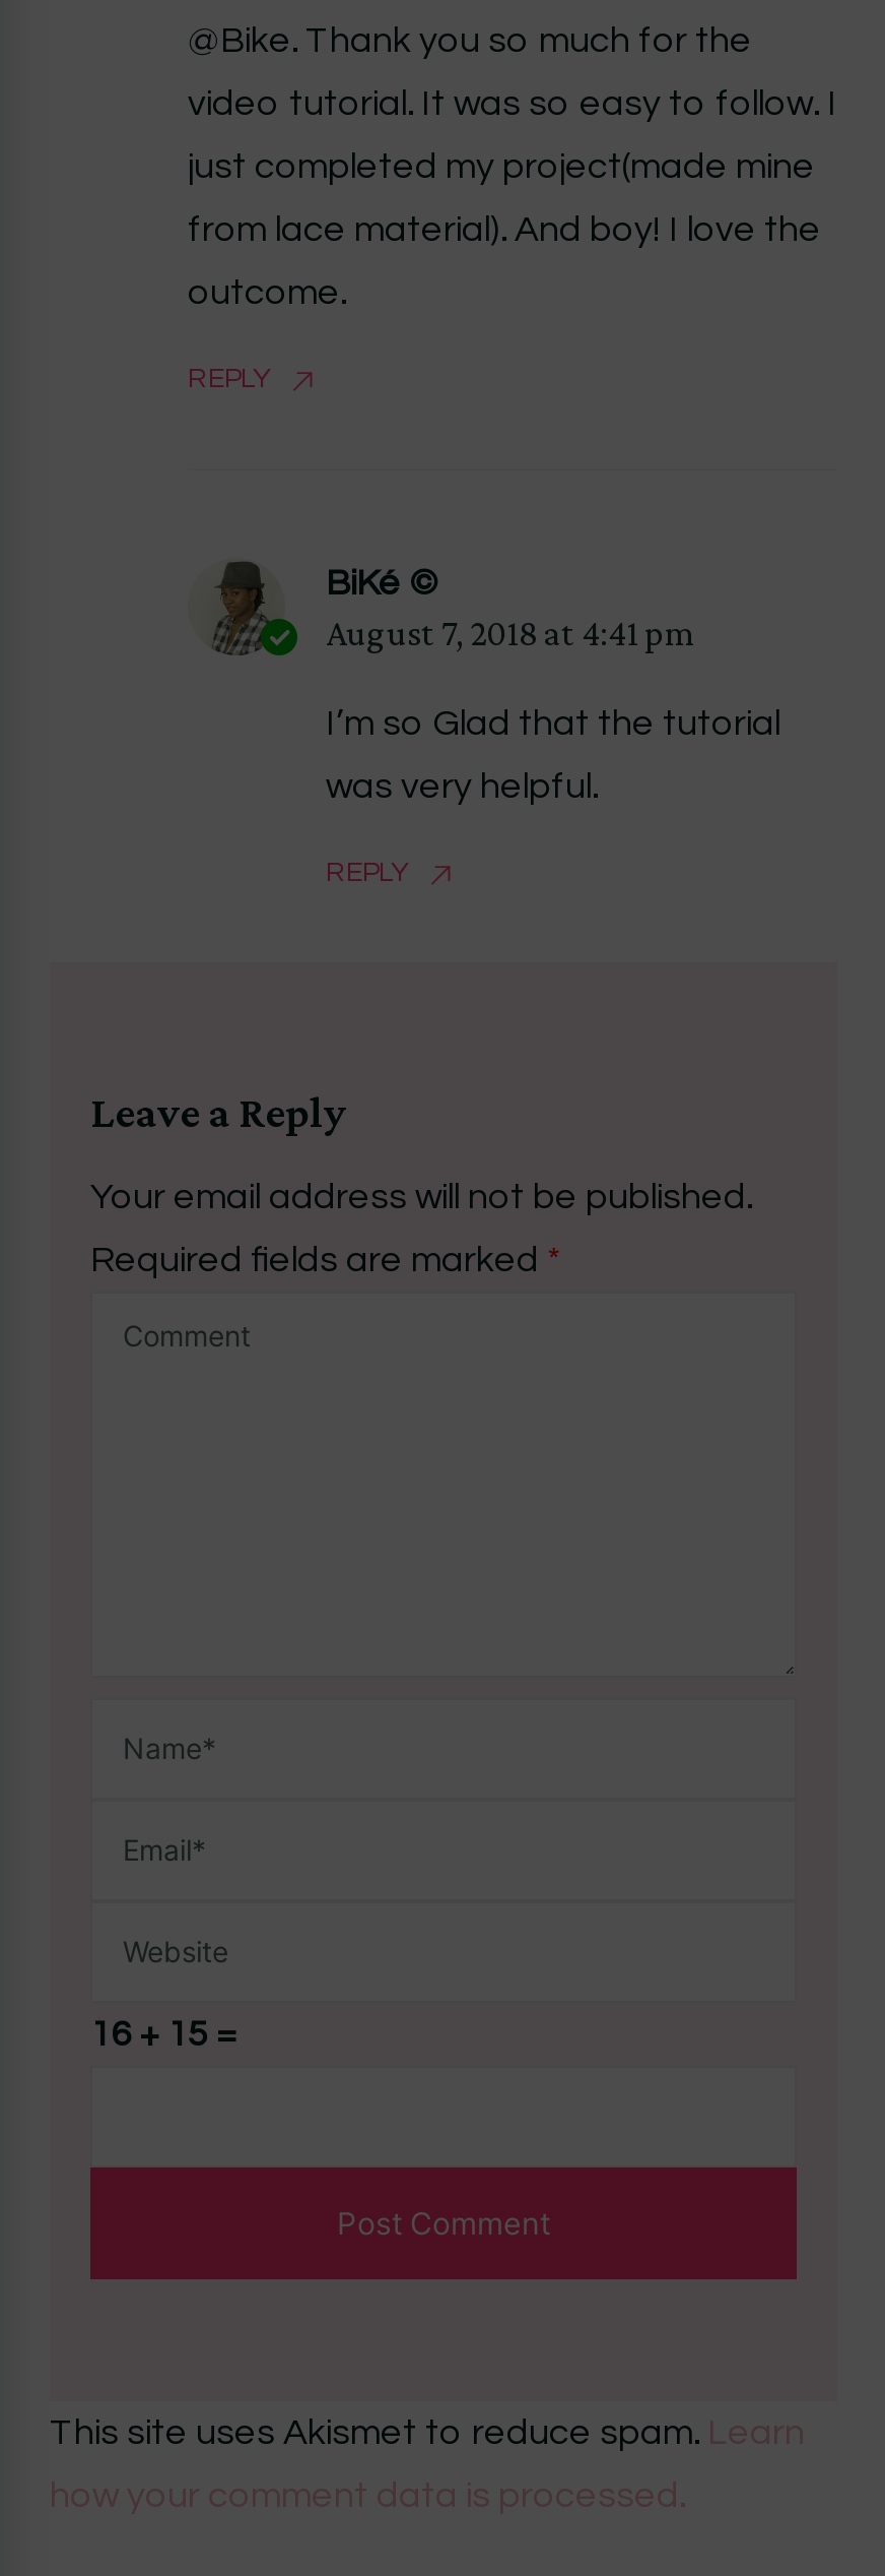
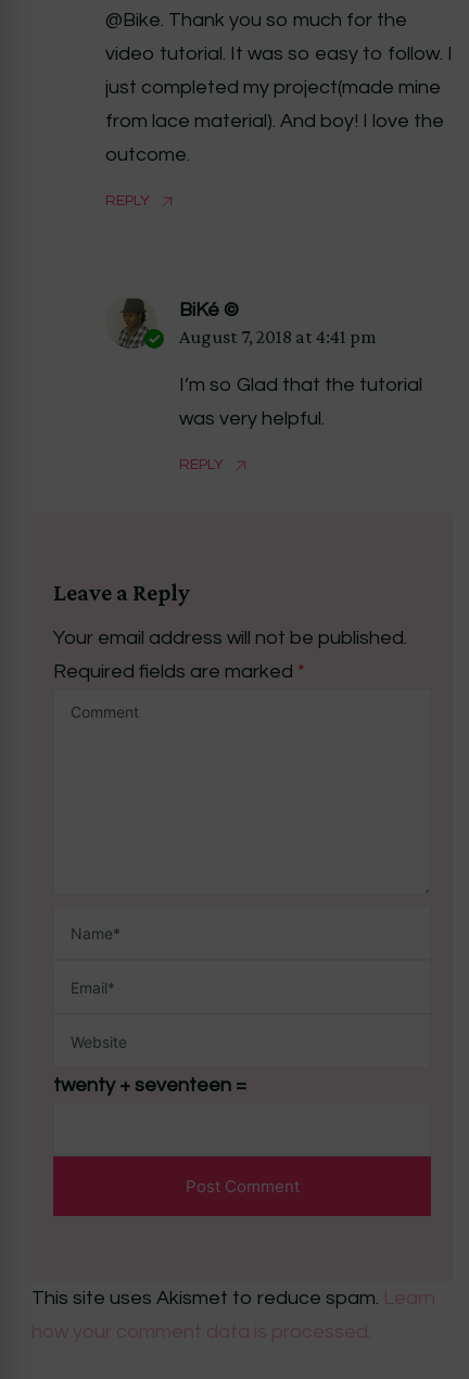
- 16 + 15 =
+ twenty + seventeen =
